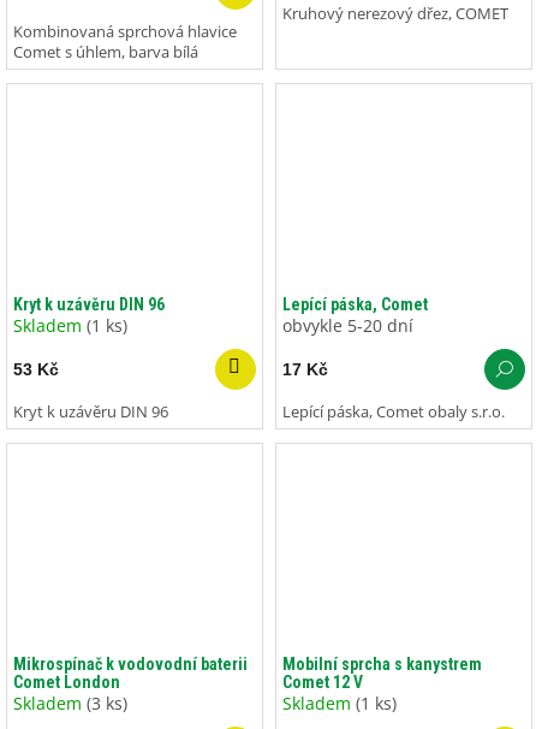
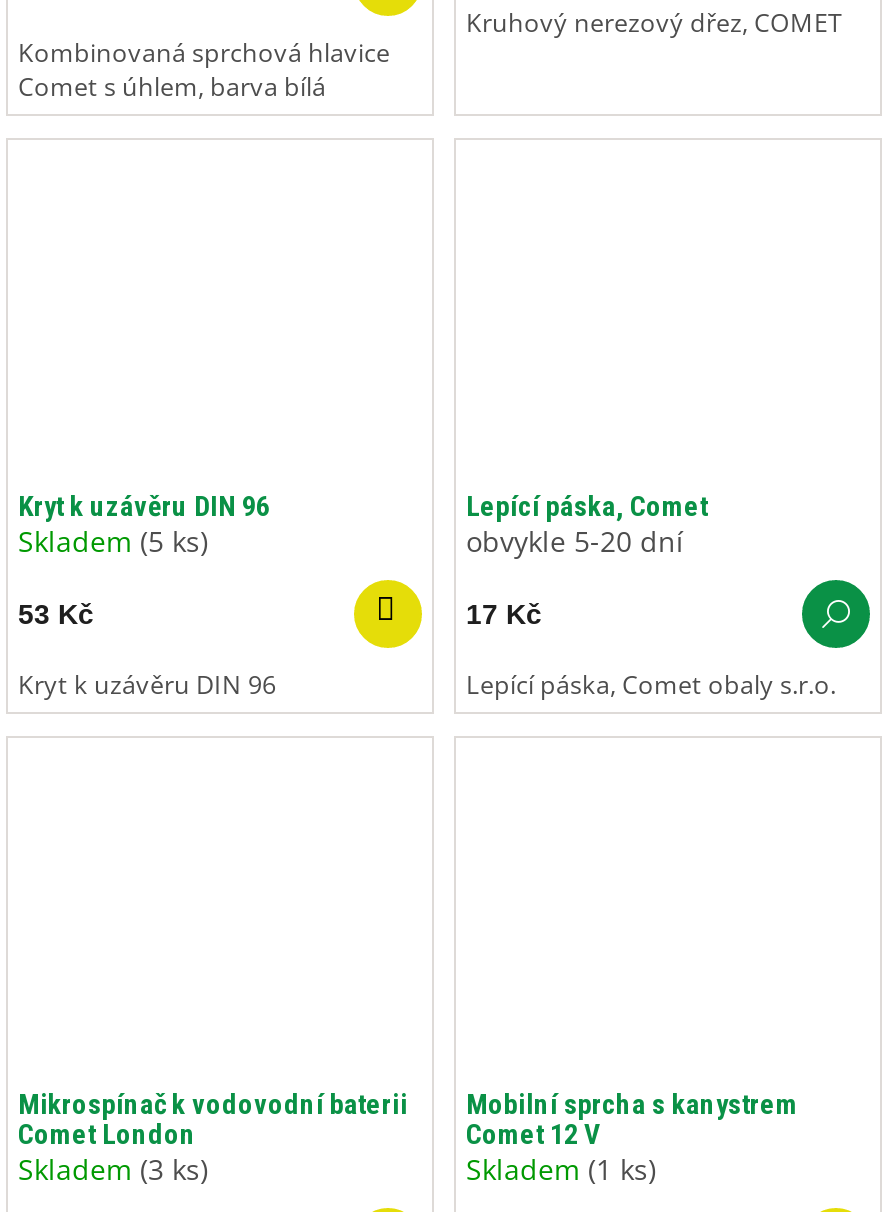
- Skladem (1 ks)
+ Skladem (5 ks)
